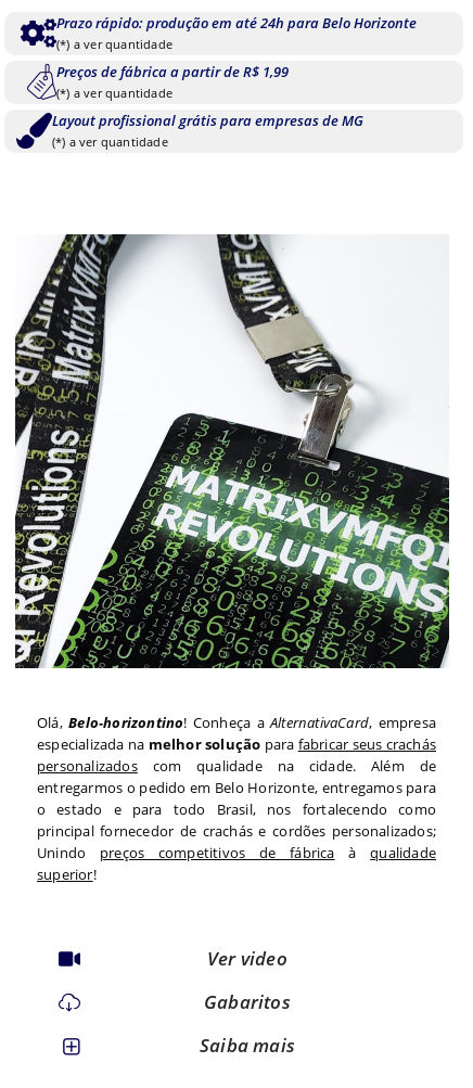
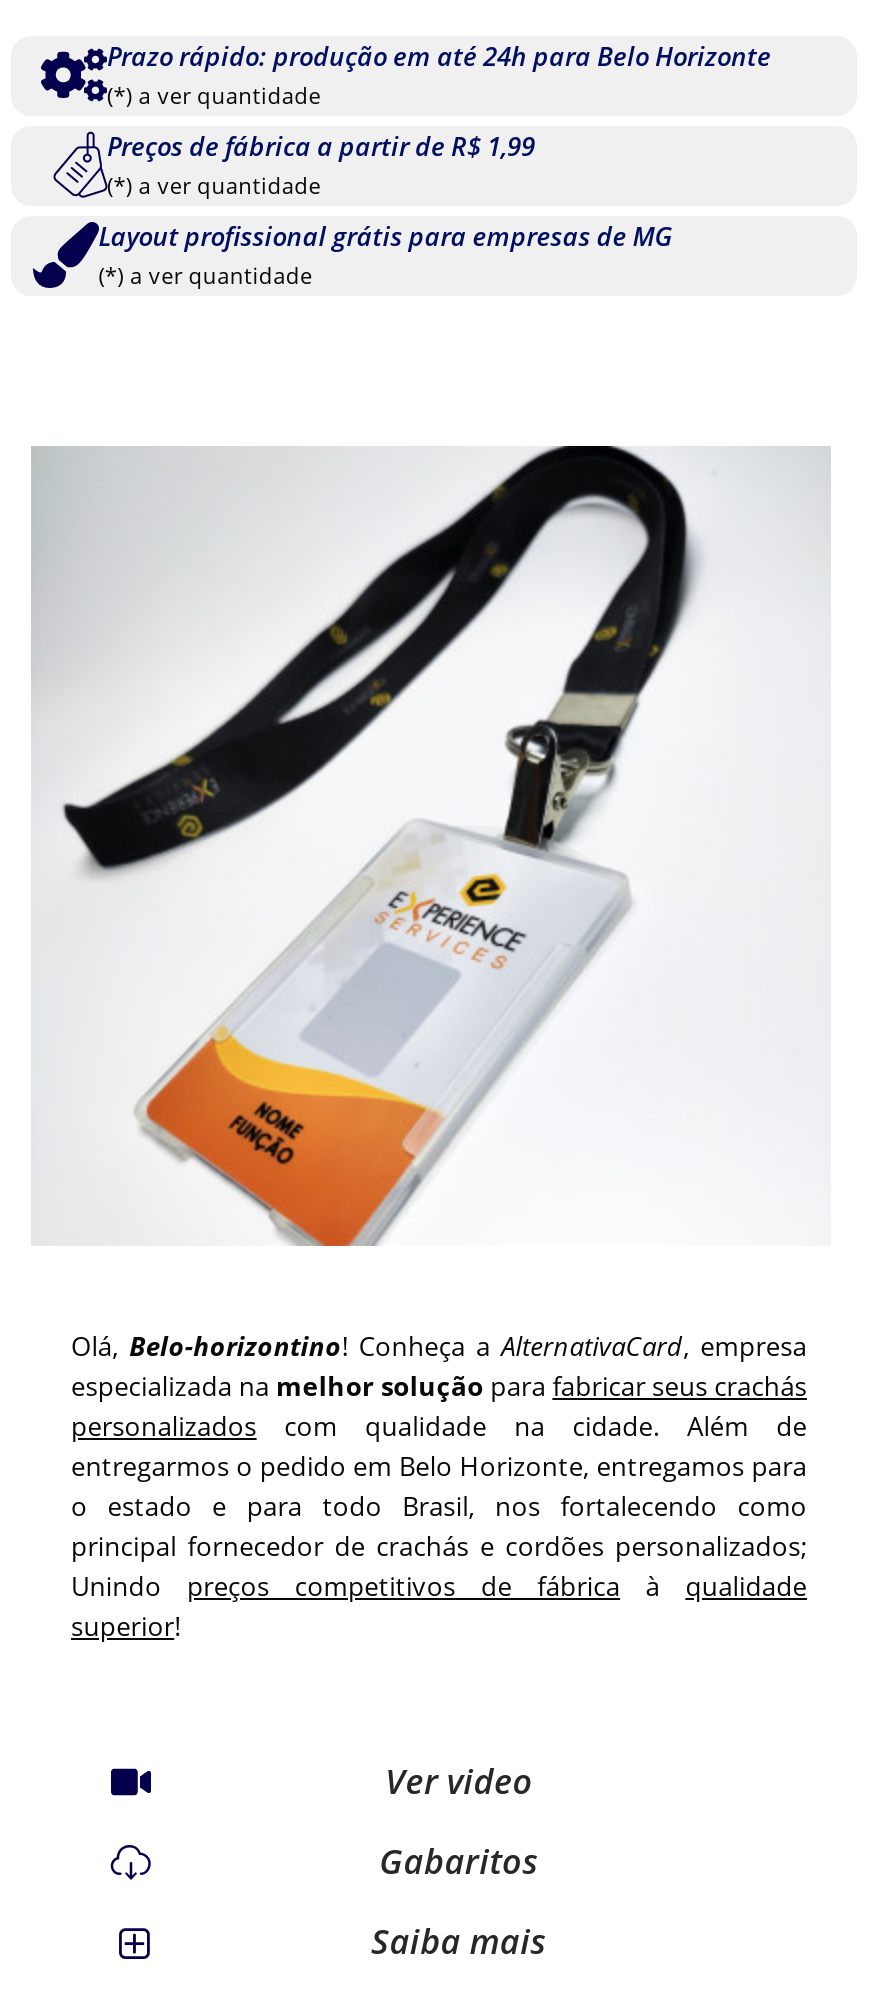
- [image]
+ [image]
